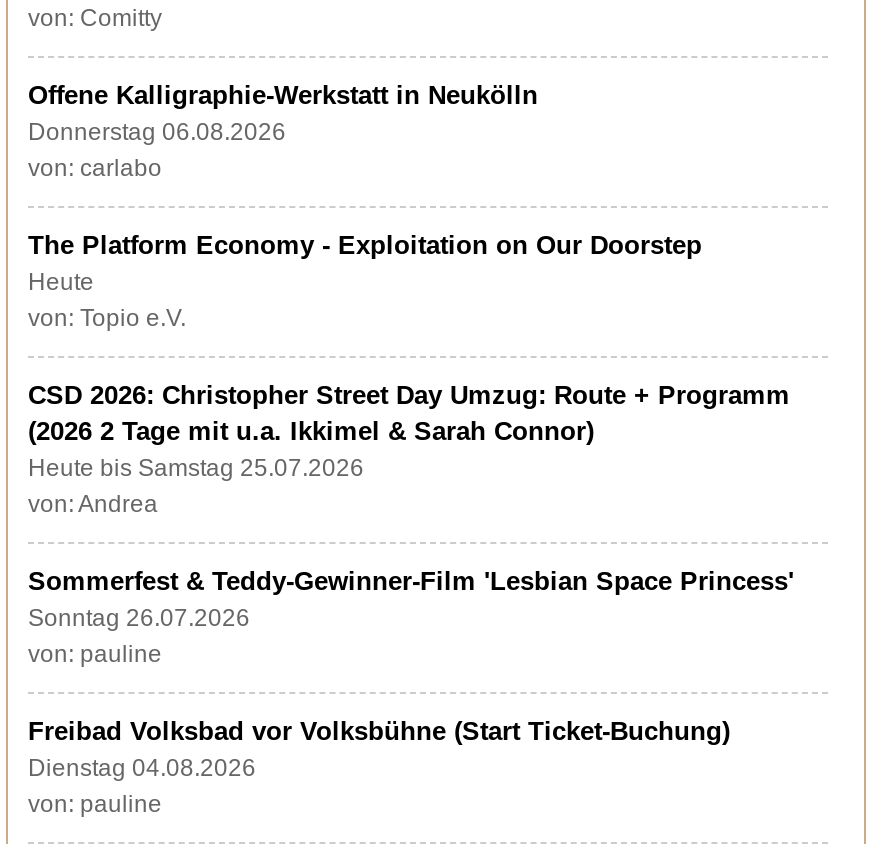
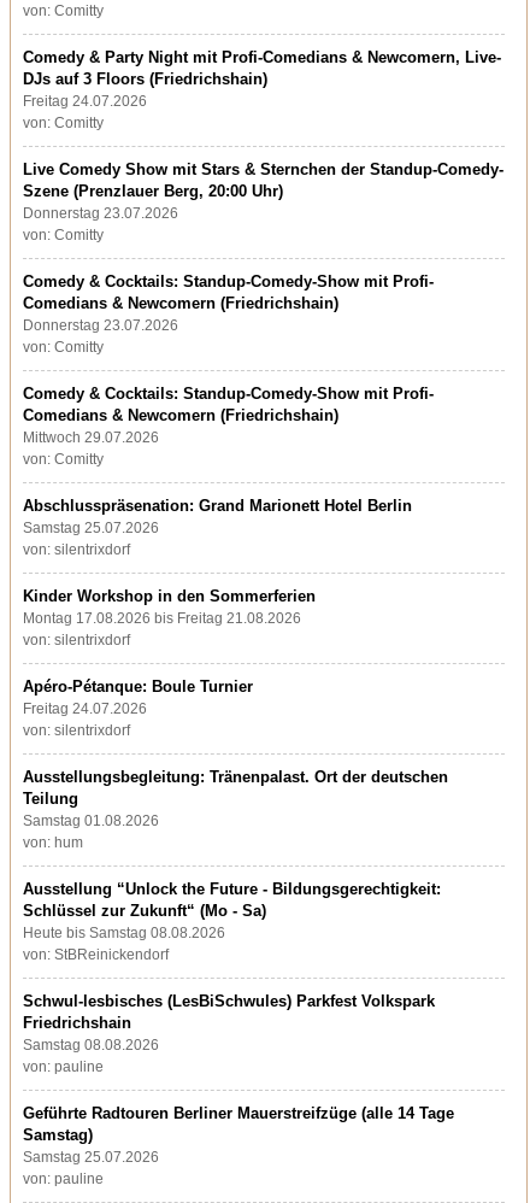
- Offene Kalligraphie-Werkstatt in Neukölln
- Donnerstag 06.08.2026
- von: carlabo
- The Platform Economy - Exploitation on Our Doorstep
- Heute
- von: Topio e.V.
- CSD 2026: Christopher Street Day Umzug: Route + Programm
- (2026 2 Tage mit u.a. Ikkimel & Sarah Connor)
- Heute bis Samstag 25.07.2026
- von: Andrea
- Sommerfest & Teddy-Gewinner-Film 'Lesbian Space Princess'
- Sonntag 26.07.2026
+ Comedy & Party Night mit Profi-Comedians & Newcomern, Live-
+ DJs auf 3 Floors (Friedrichshain)
+ Freitag 24.07.2026
+ von: Comitty
+ Live Comedy Show mit Stars & Sternchen der Standup-Comedy-
+ Szene (Prenzlauer Berg, 20:00 Uhr)
+ Donnerstag 23.07.2026
+ von: Comitty
+ Comedy & Cocktails: Standup-Comedy-Show mit Profi-
+ Comedians & Newcomern (Friedrichshain)
+ Donnerstag 23.07.2026
+ von: Comitty
+ Comedy & Cocktails: Standup-Comedy-Show mit Profi-
+ Comedians & Newcomern (Friedrichshain)
+ Mittwoch 29.07.2026
+ von: Comitty
+ Abschlusspräsenation: Grand Marionett Hotel Berlin
+ Samstag 25.07.2026
+ von: silentrixdorf
+ Kinder Workshop in den Sommerferien
+ Montag 17.08.2026 bis Freitag 21.08.2026
+ von: silentrixdorf
+ Apéro-Pétanque: Boule Turnier
+ Freitag 24.07.2026
+ von: silentrixdorf
+ Ausstellungsbegleitung: Tränenpalast. Ort der deutschen
+ Teilung
+ Samstag 01.08.2026
+ von: hum
+ Ausstellung “Unlock the Future - Bildungsgerechtigkeit:
+ Schlüssel zur Zukunft“ (Mo - Sa)
+ Heute bis Samstag 08.08.2026
+ von: StBReinickendorf
+ Schwul-lesbisches (LesBiSchwules) Parkfest Volkspark
+ Friedrichshain
+ Samstag 08.08.2026

- Freibad Volksbad vor Volksbühne (Start Ticket-Buchung)
- Dienstag 04.08.2026
+ Geführte Radtouren Berliner Mauerstreifzüge (alle 14 Tage
+ Samstag)
+ Samstag 25.07.2026
